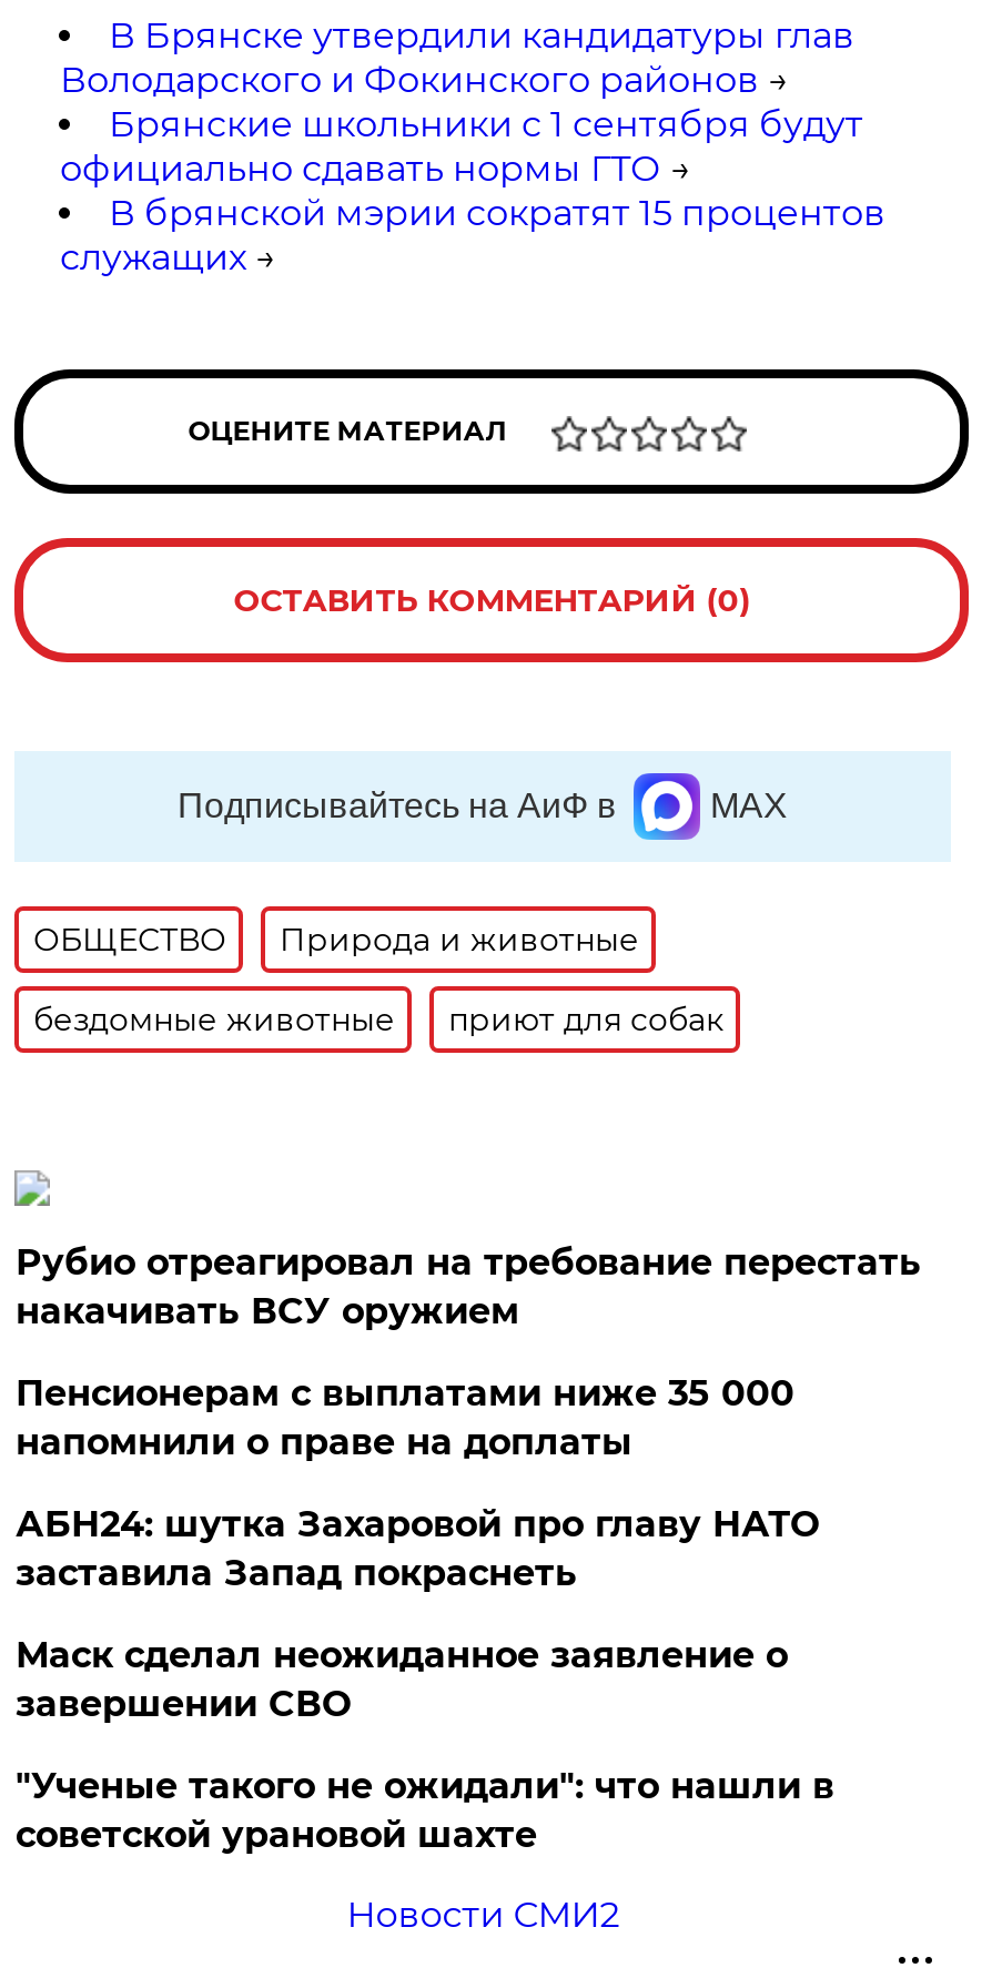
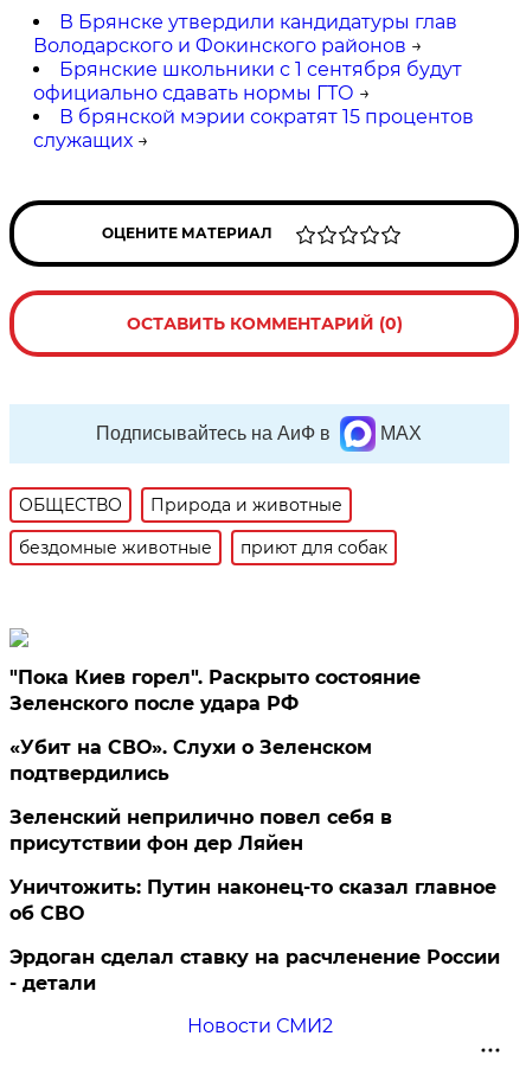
- Рубио отреагировал на требование перестать
- накачивать ВСУ оружием
+ "Пока Киев горел". Раскрыто состояние
+ Зеленского после удара РФ

- Пенсионерам с выплатами ниже 35 000
- напомнили о праве на доплаты
+ «Убит на СВО». Слухи о Зеленском
+ подтвердились

- АБН24: шутка Захаровой про главу НАТО
- заставила Запад покраснеть
+ Зеленский неприлично повел cебя в
+ присутствии фон дер Ляйен

- Маск сделал неожиданное заявление о
- завершении СВО
+ Уничтожить: Путин наконец-то сказал главное
+ об СВО

- "Ученые такого не ожидали": что нашли в
- советской урановой шахте
+ Эрдоган сделал ставку на расчленение России
+ - детали
